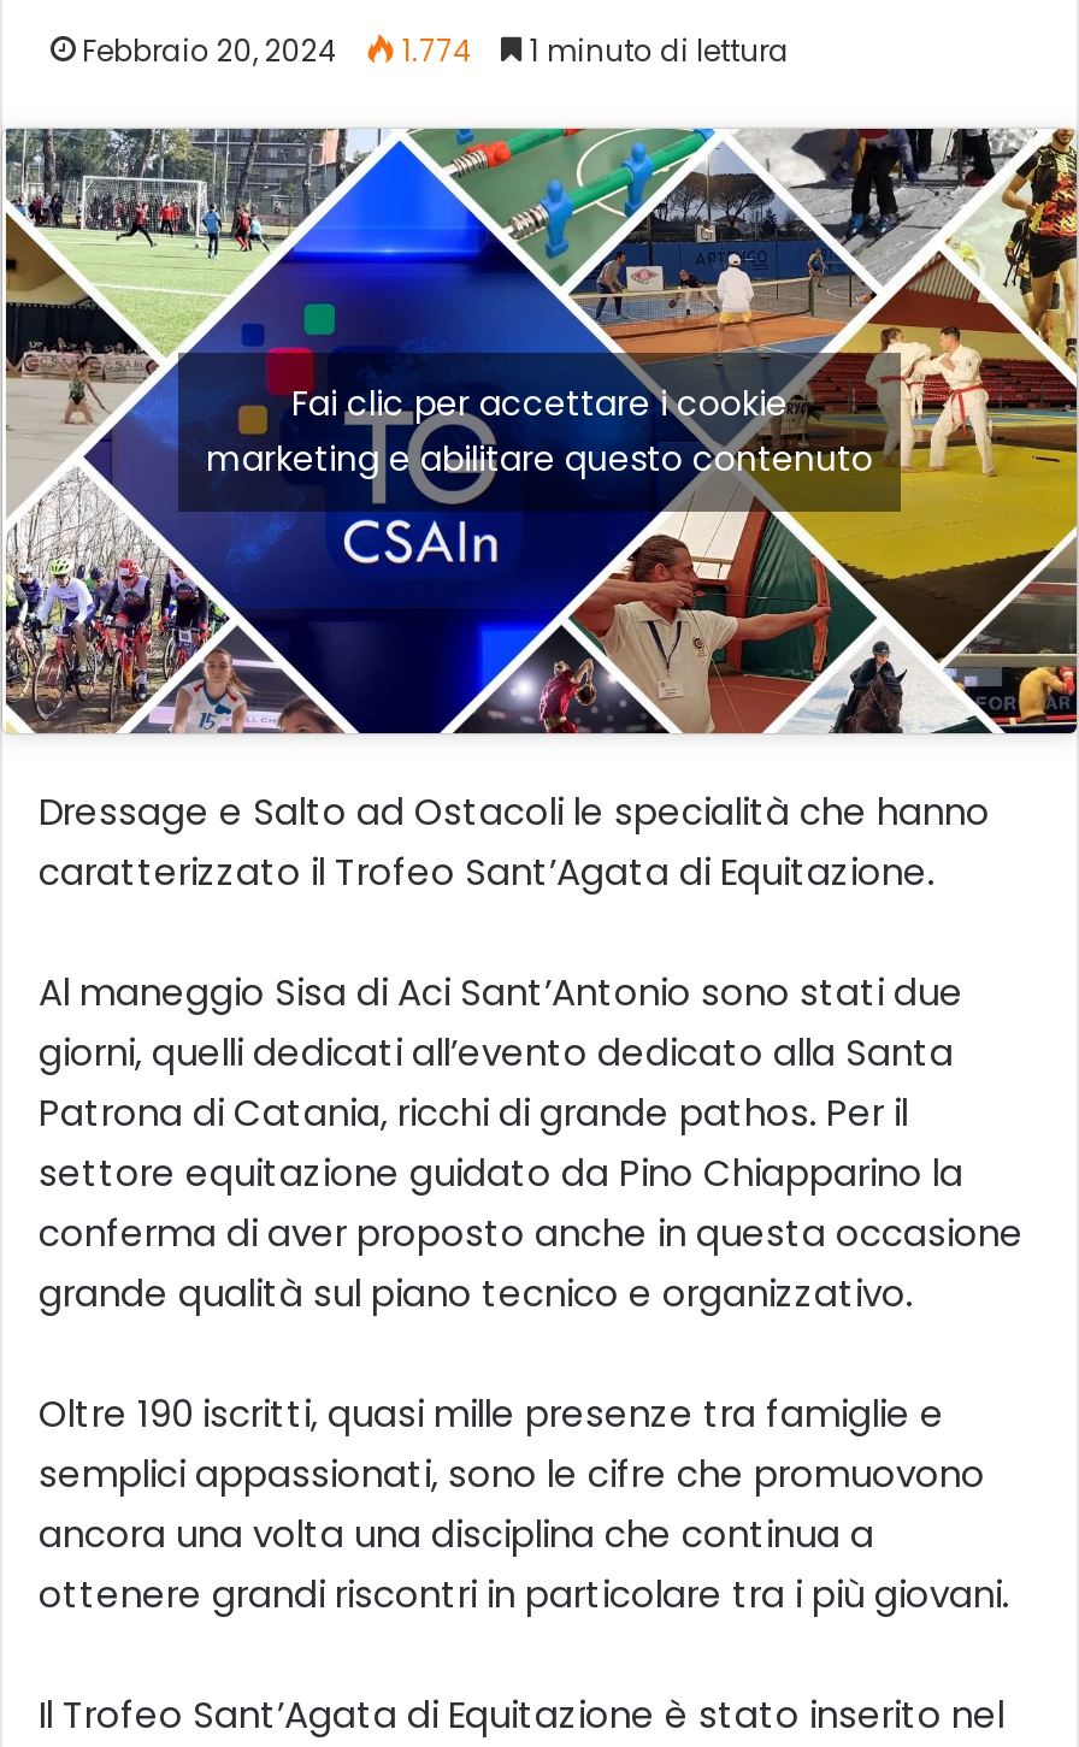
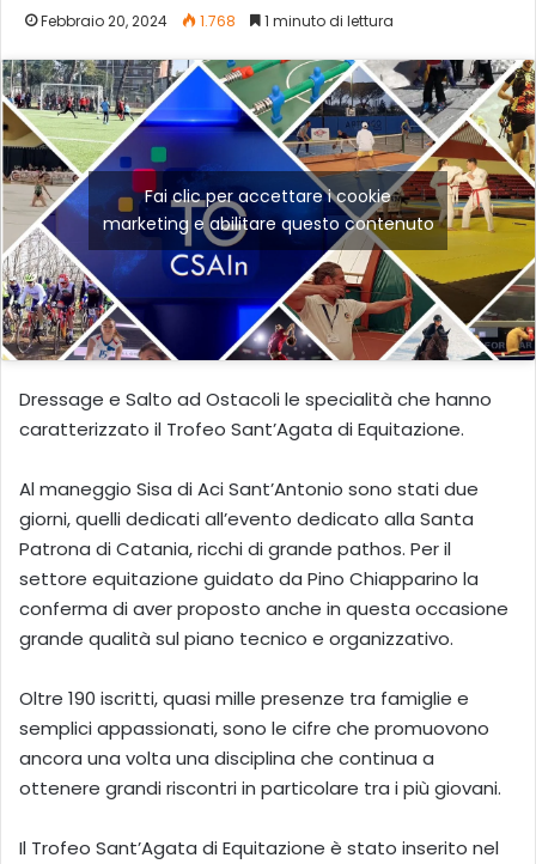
- Febbraio 20, 2024 1.774 1 minuto di lettura
+ Febbraio 20, 2024 1.768 1 minuto di lettura
